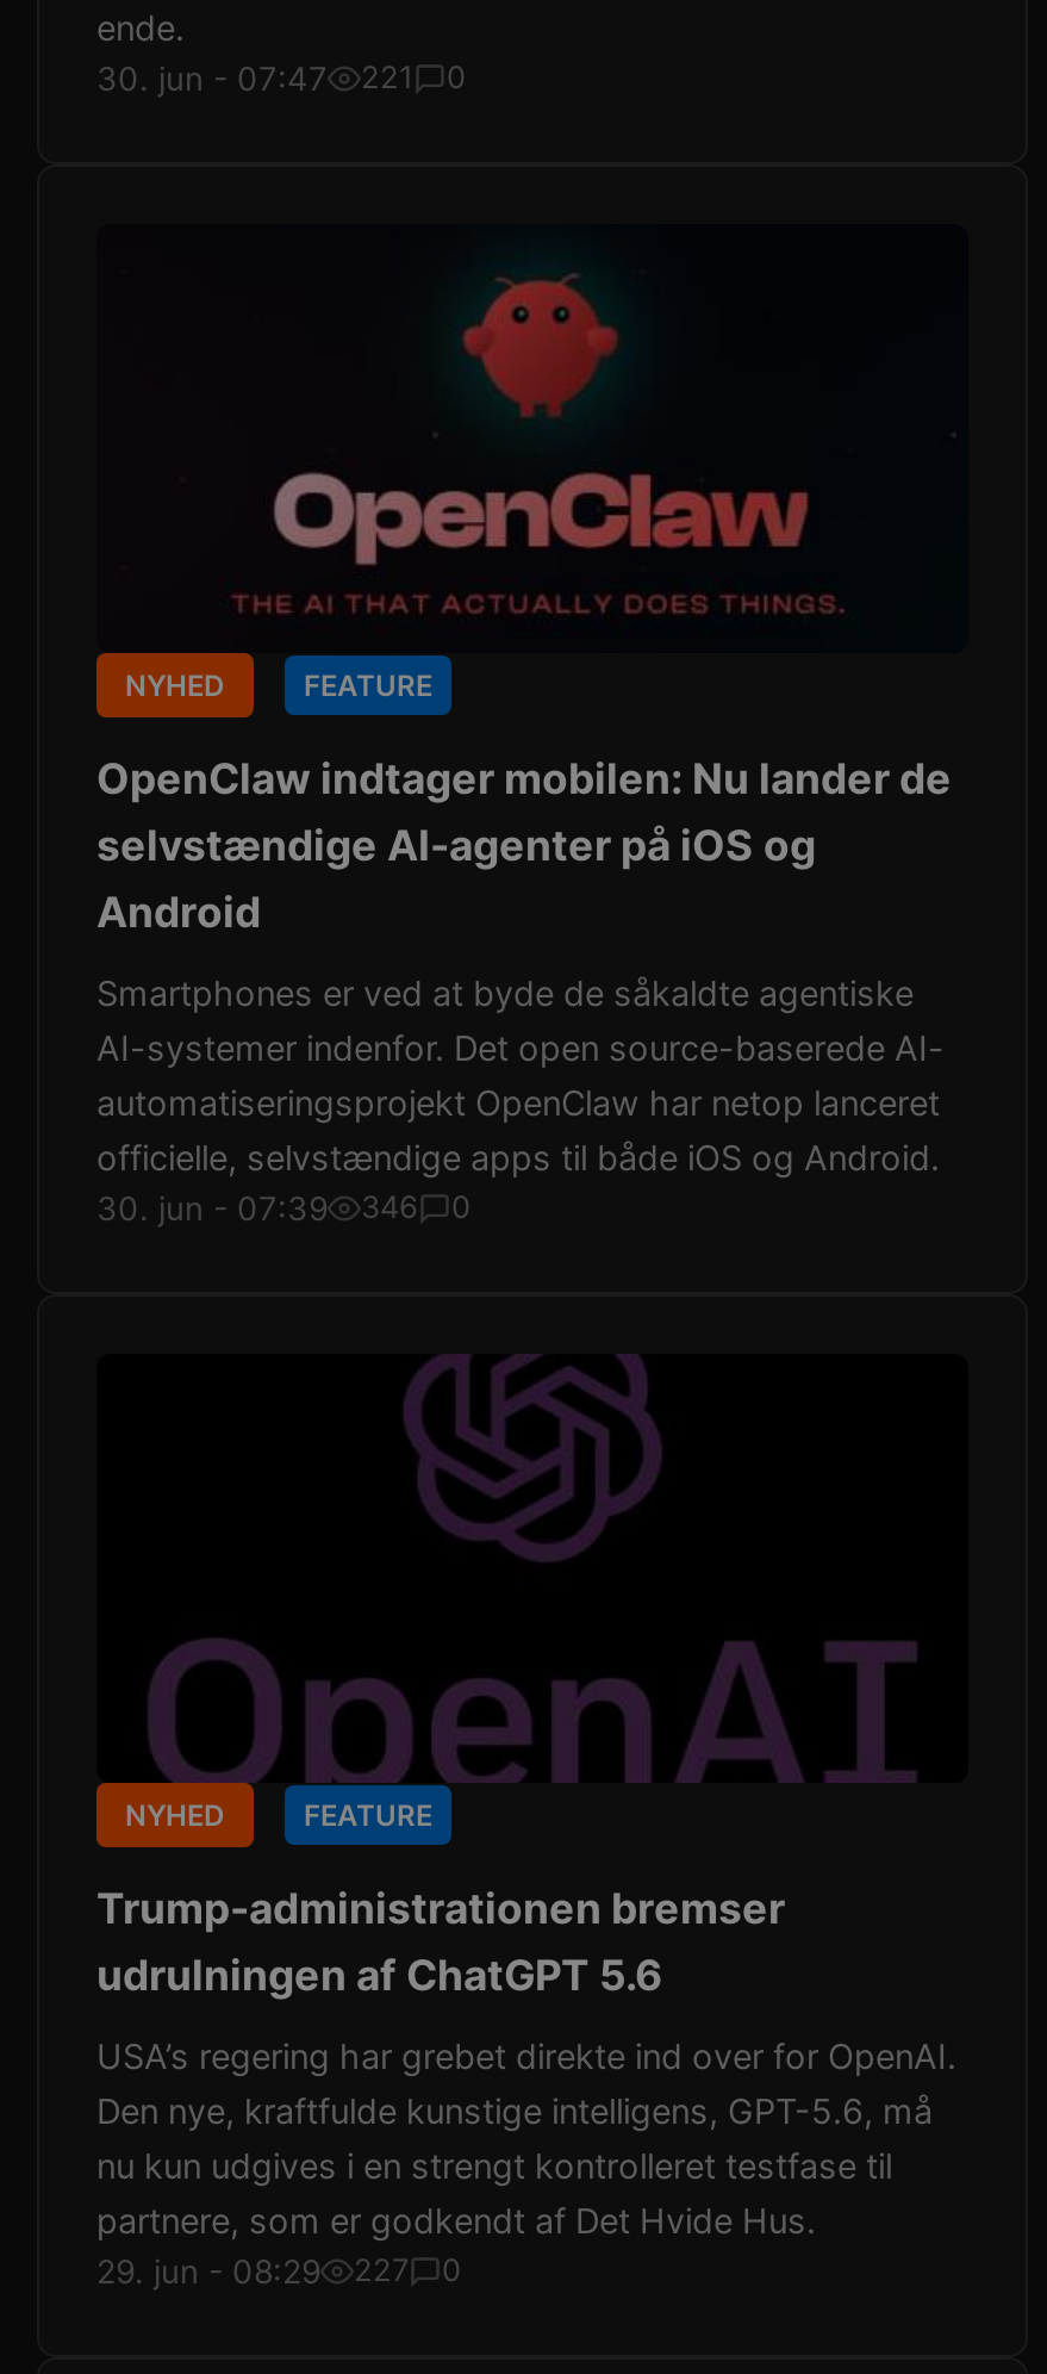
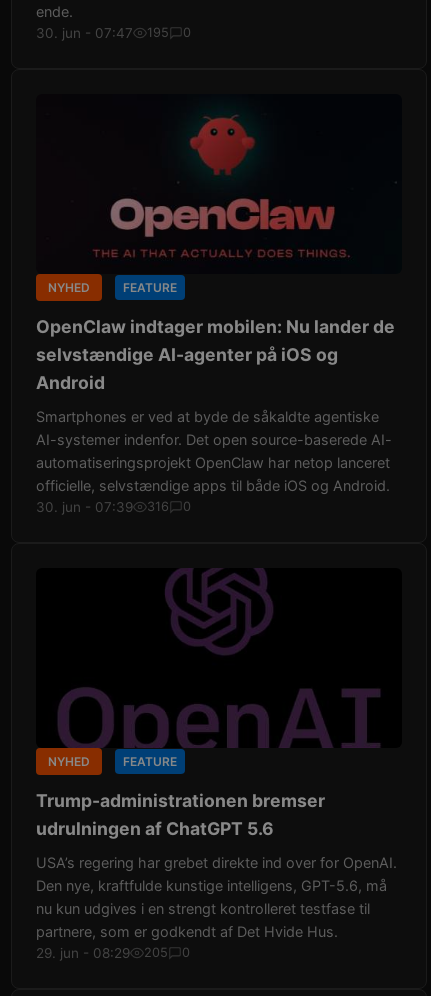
- 30. jun - 07:47 221 0
+ 30. jun - 07:47 195 0

- 30. jun - 07:39 346 0
+ 30. jun - 07:39 316 0

- 29. jun - 08:29 227 0
+ 29. jun - 08:29 205 0
